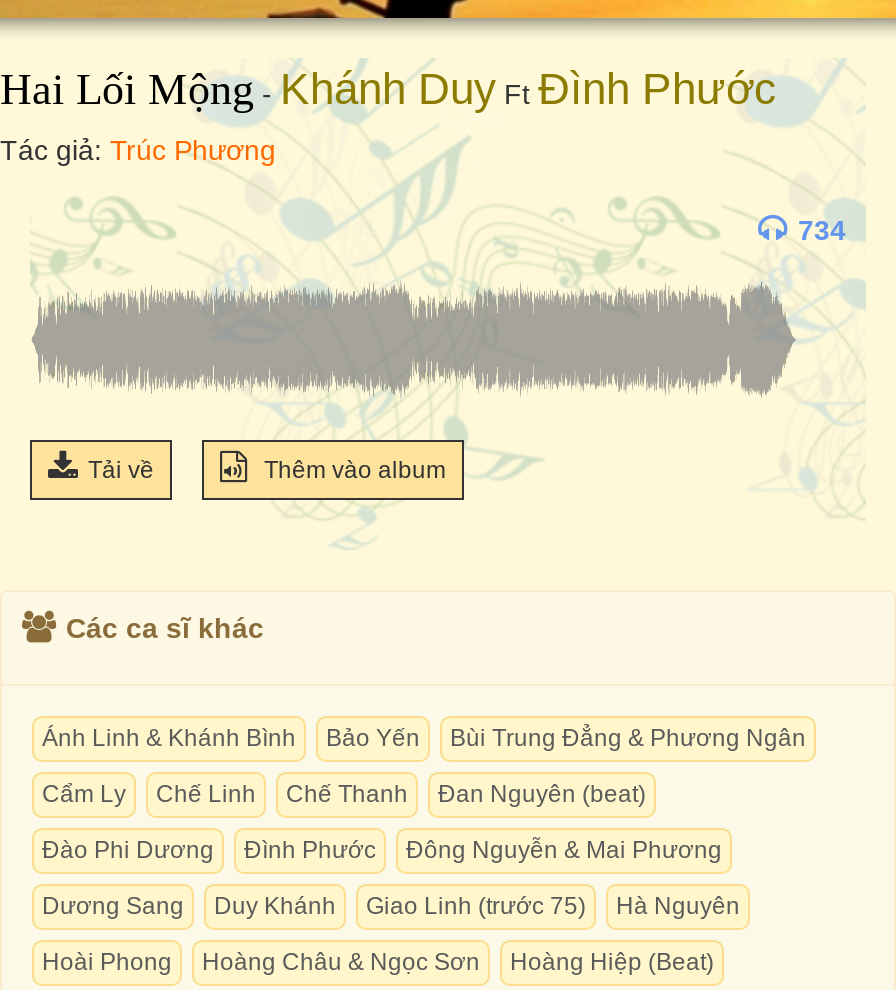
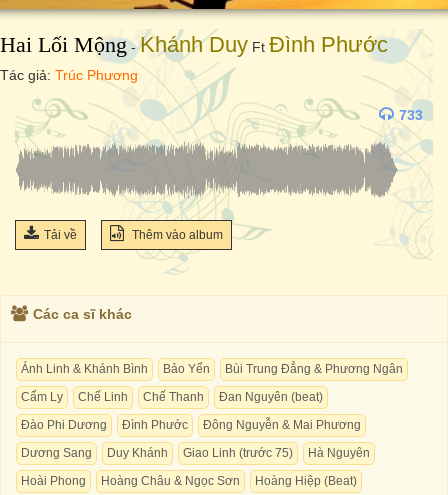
- 734
+ 733
